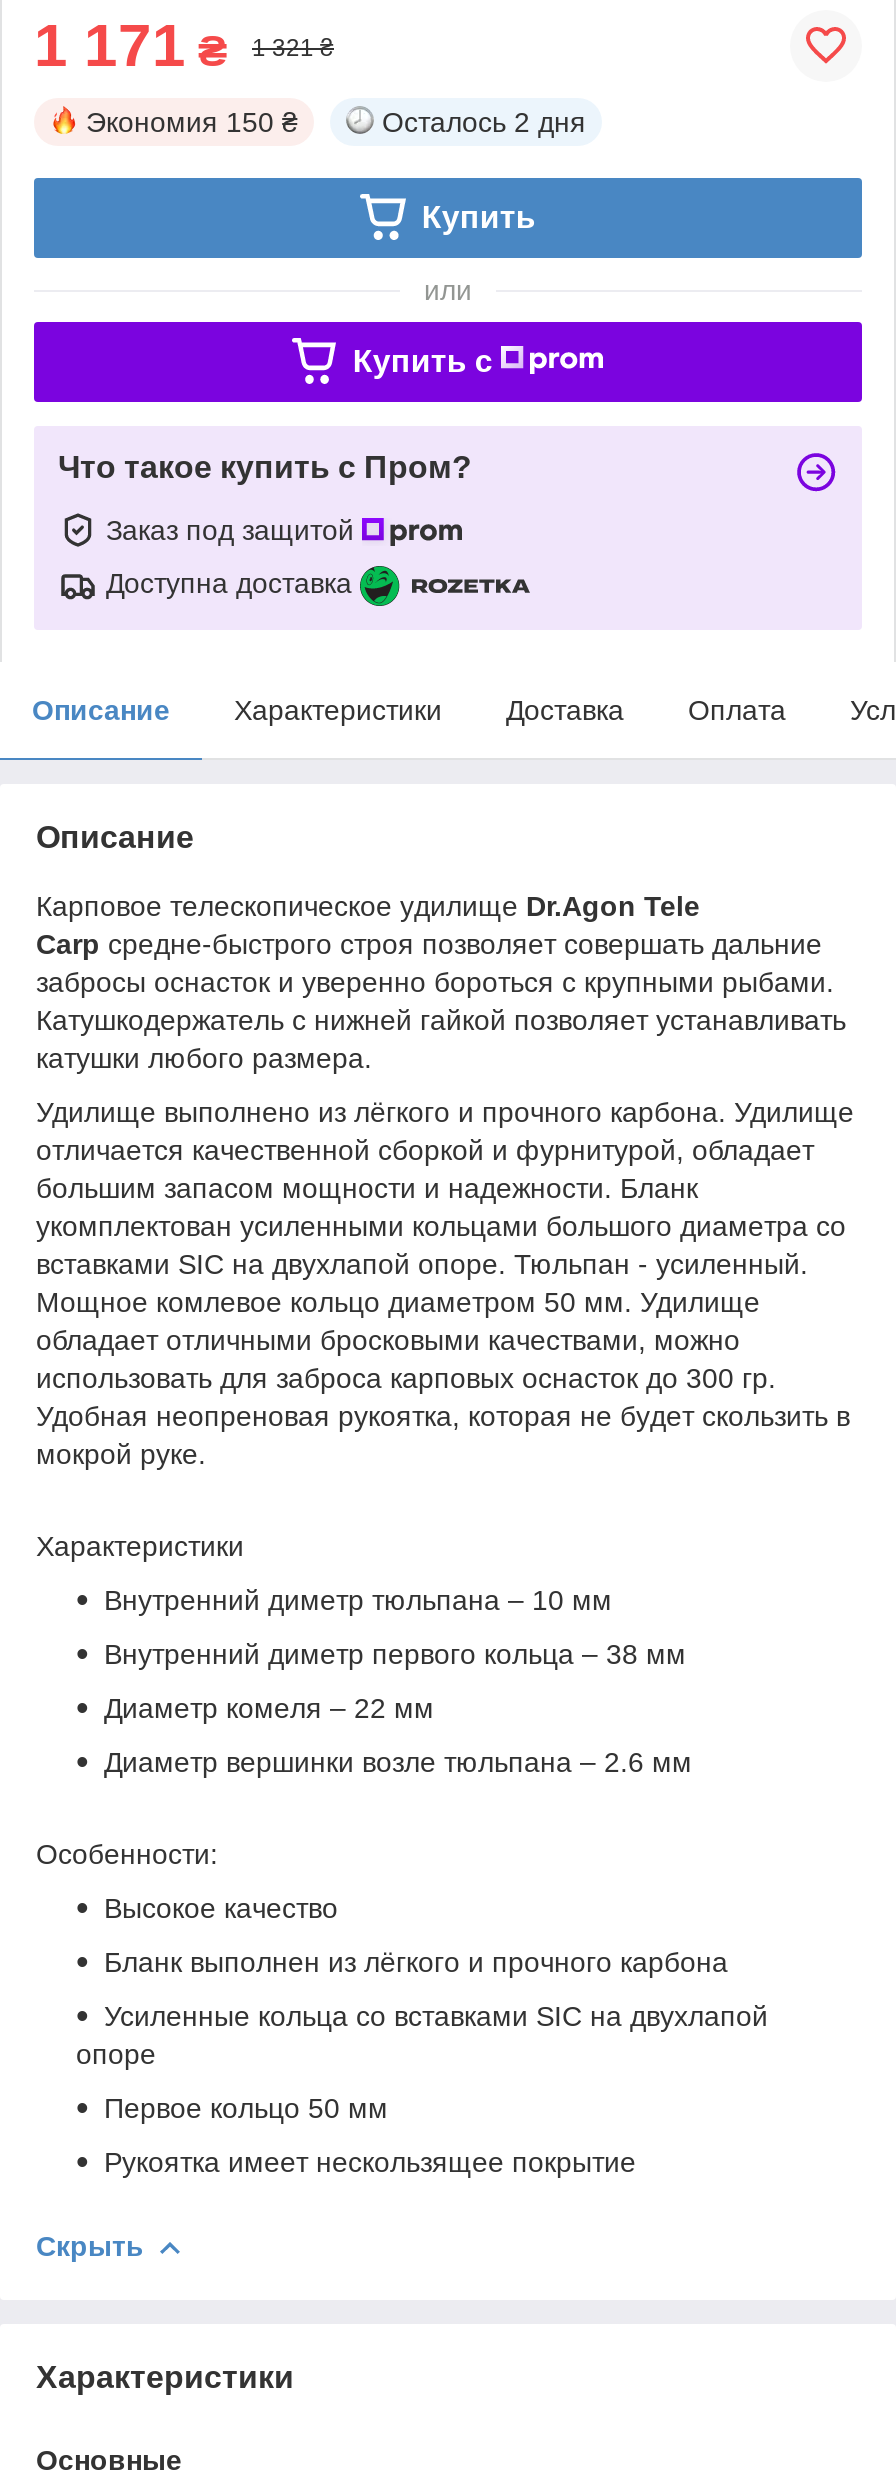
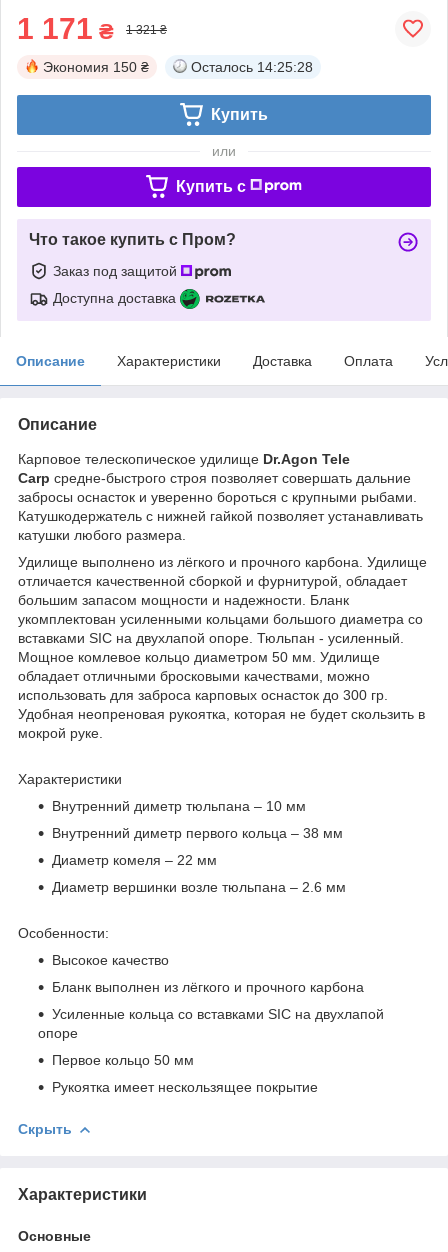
- Осталось 2 дня
+ Осталось 14:25:28
